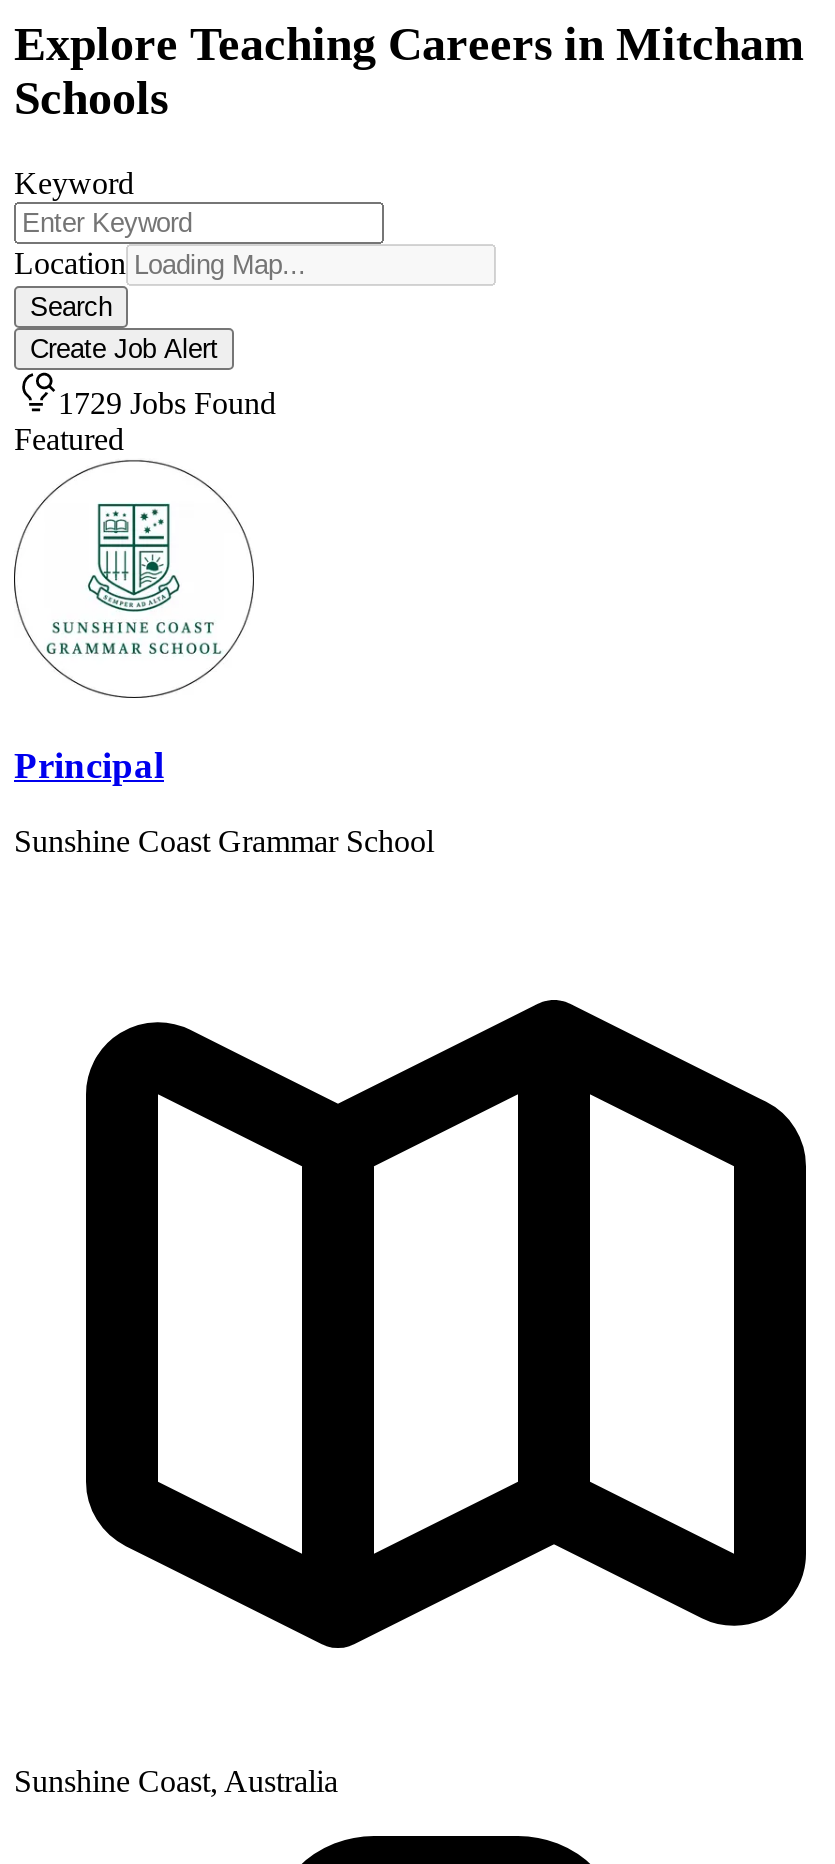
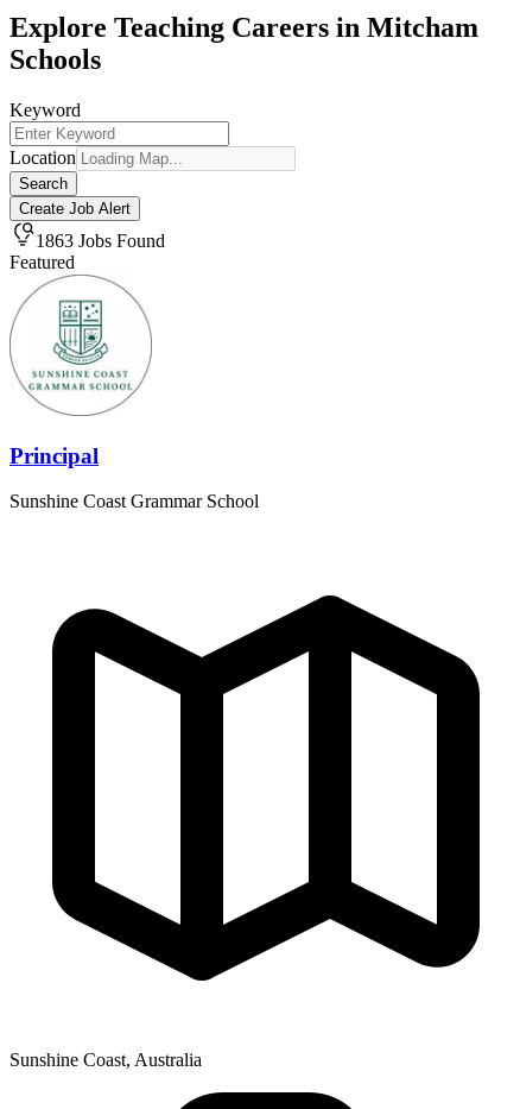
- 1729 Jobs Found
+ 1863 Jobs Found
